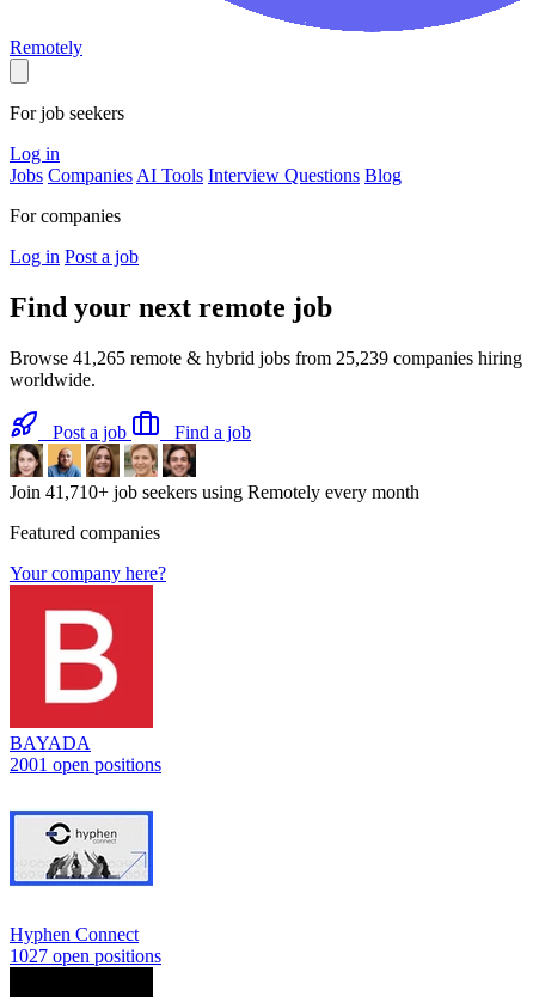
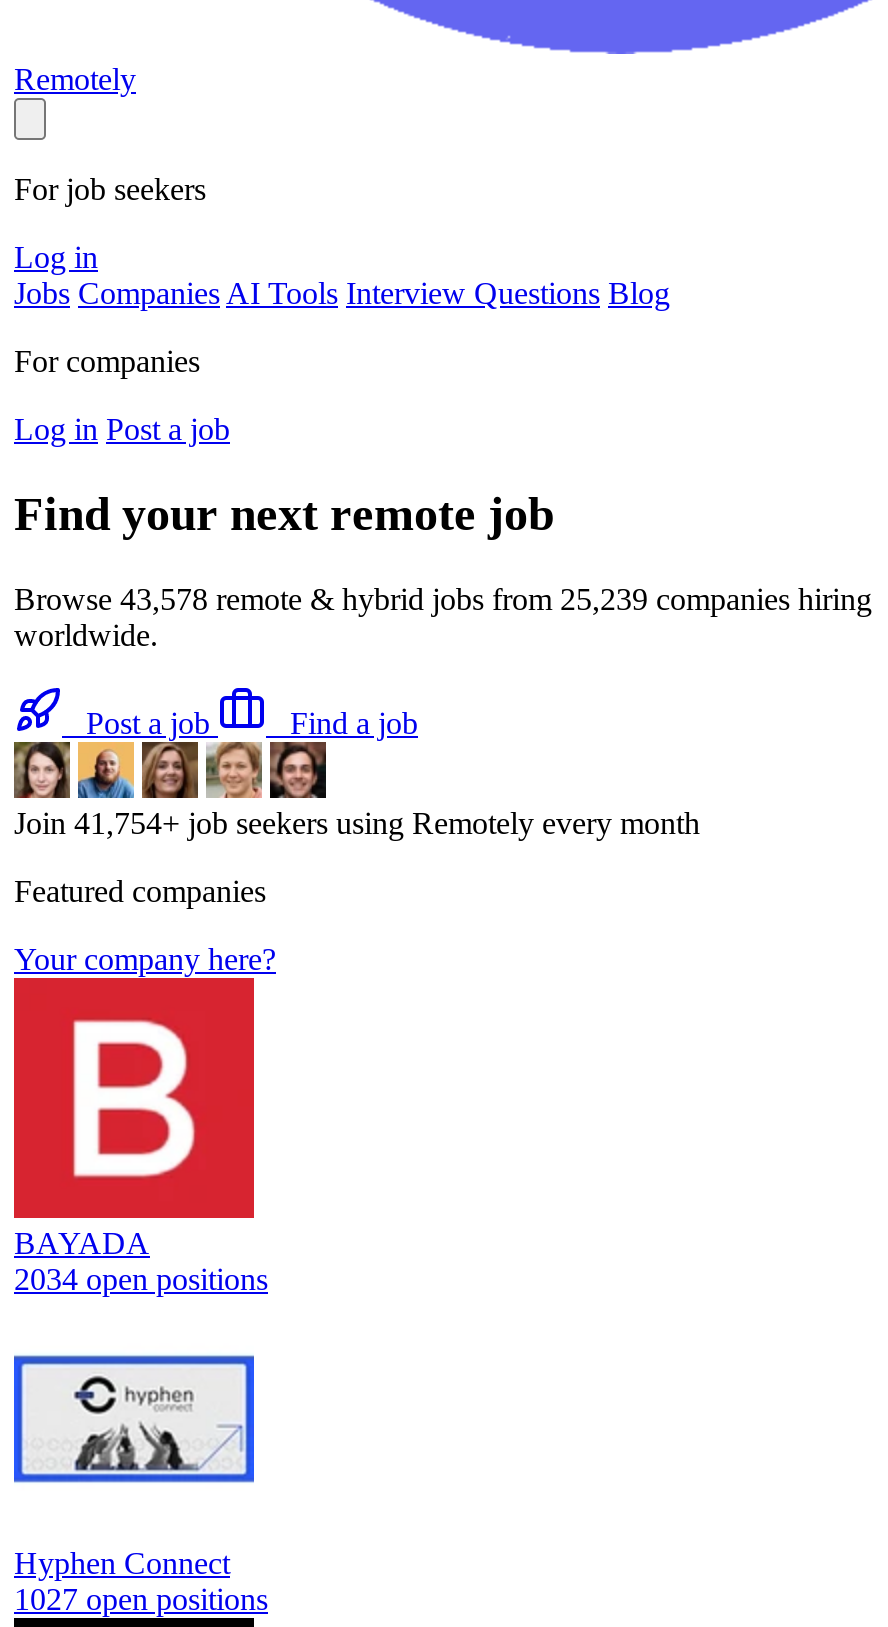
- Browse 41,265 remote & hybrid jobs from 25,239 companies hiring
+ Browse 43,578 remote & hybrid jobs from 25,239 companies hiring

- Join 41,710+ job seekers using Remotely every month
+ Join 41,754+ job seekers using Remotely every month

- 2001 open positions
+ 2034 open positions
